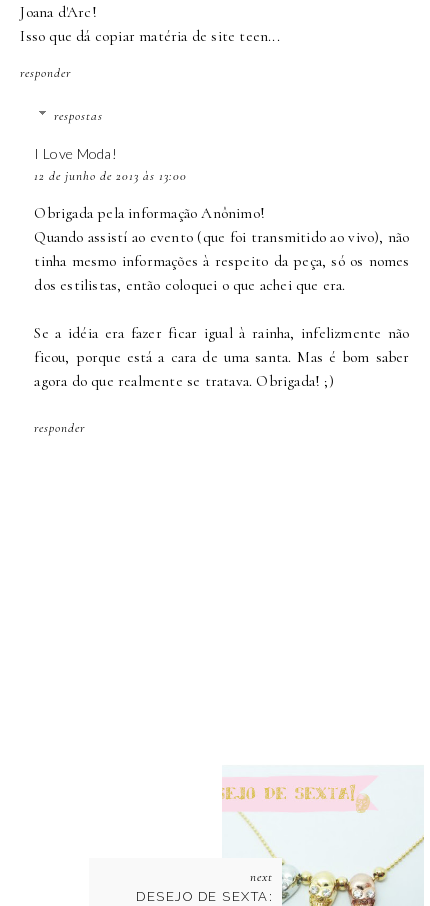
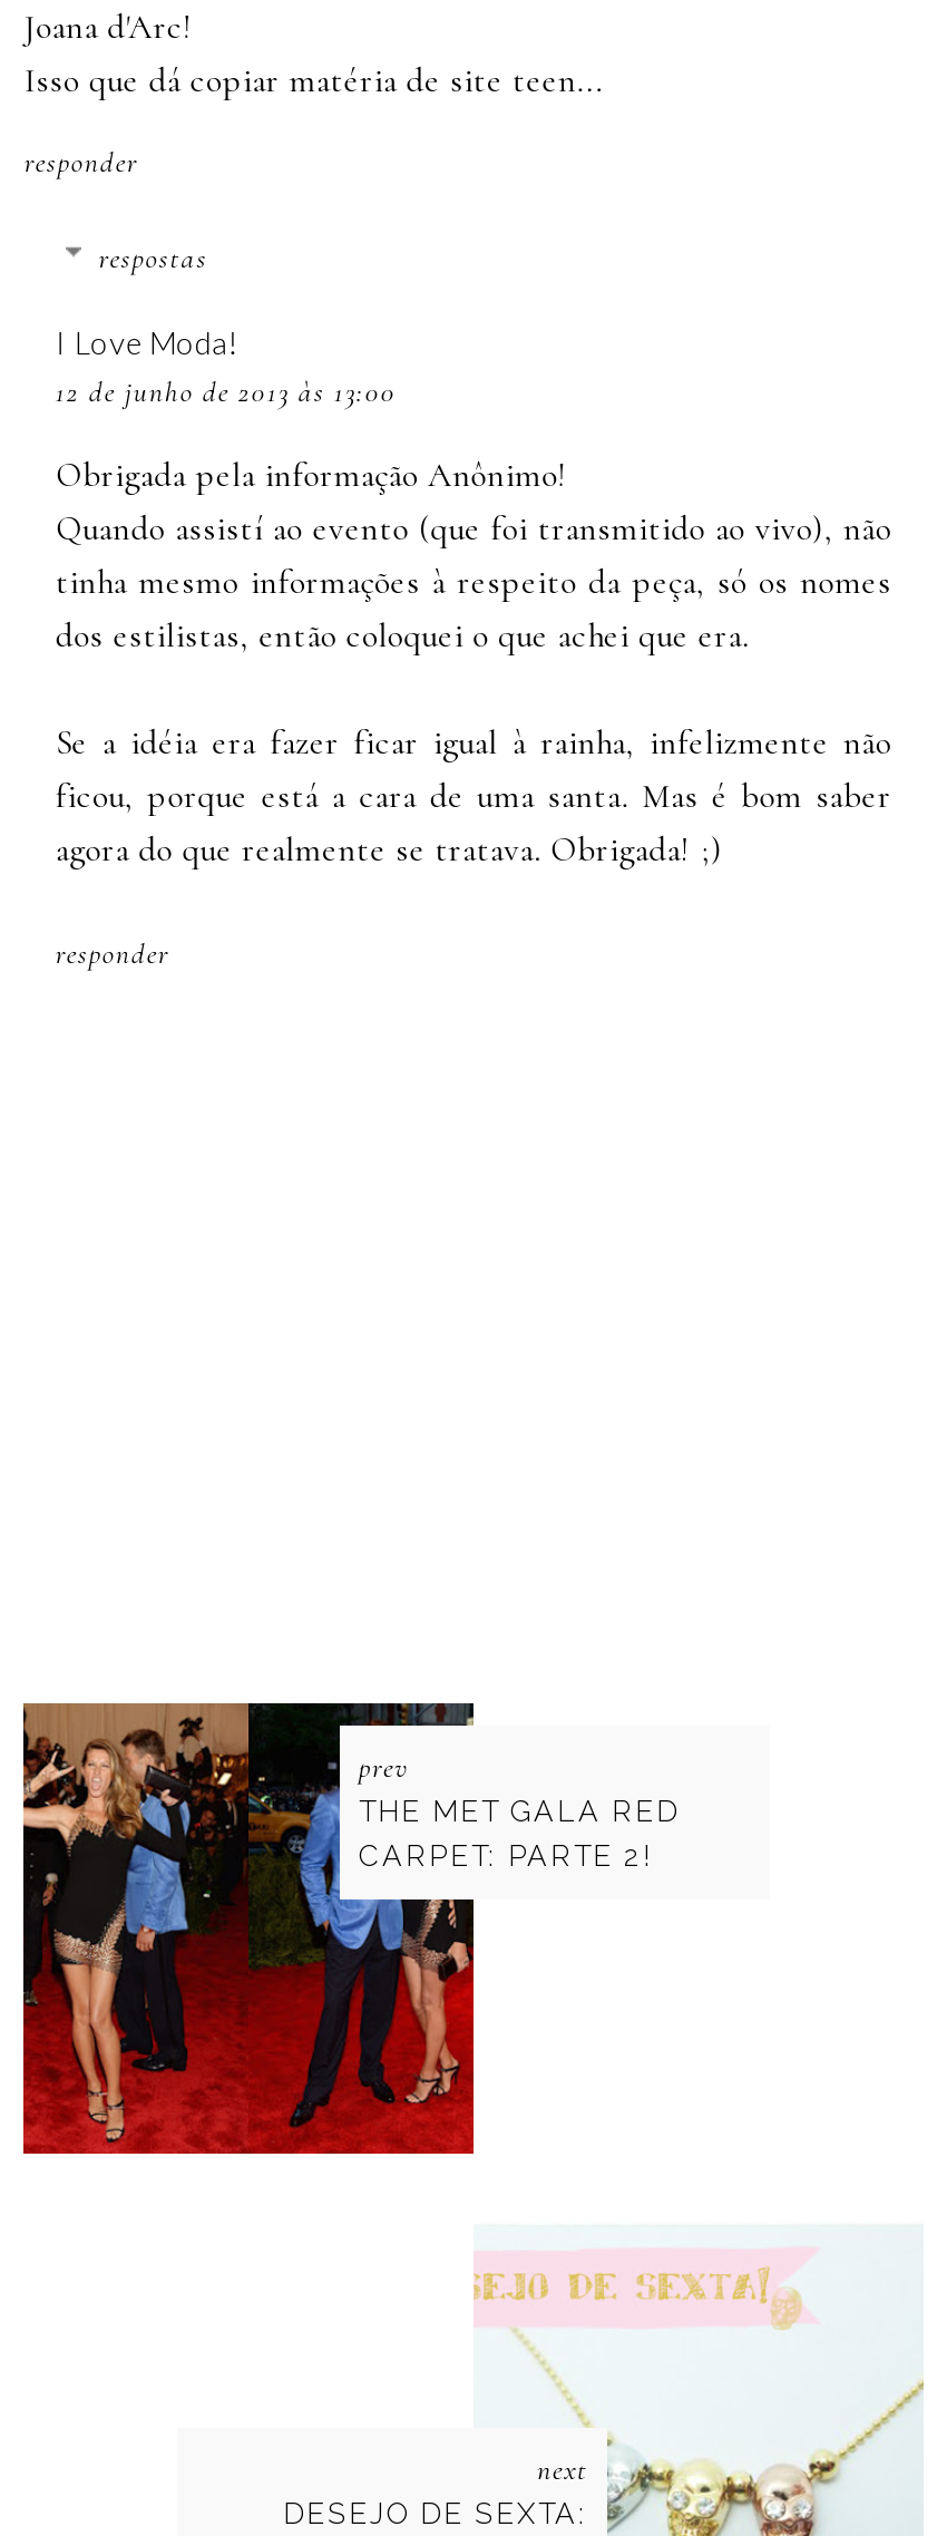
+ [image]
+ prev
+ THE MET GALA RED
+ CARPET: PARTE 2!
